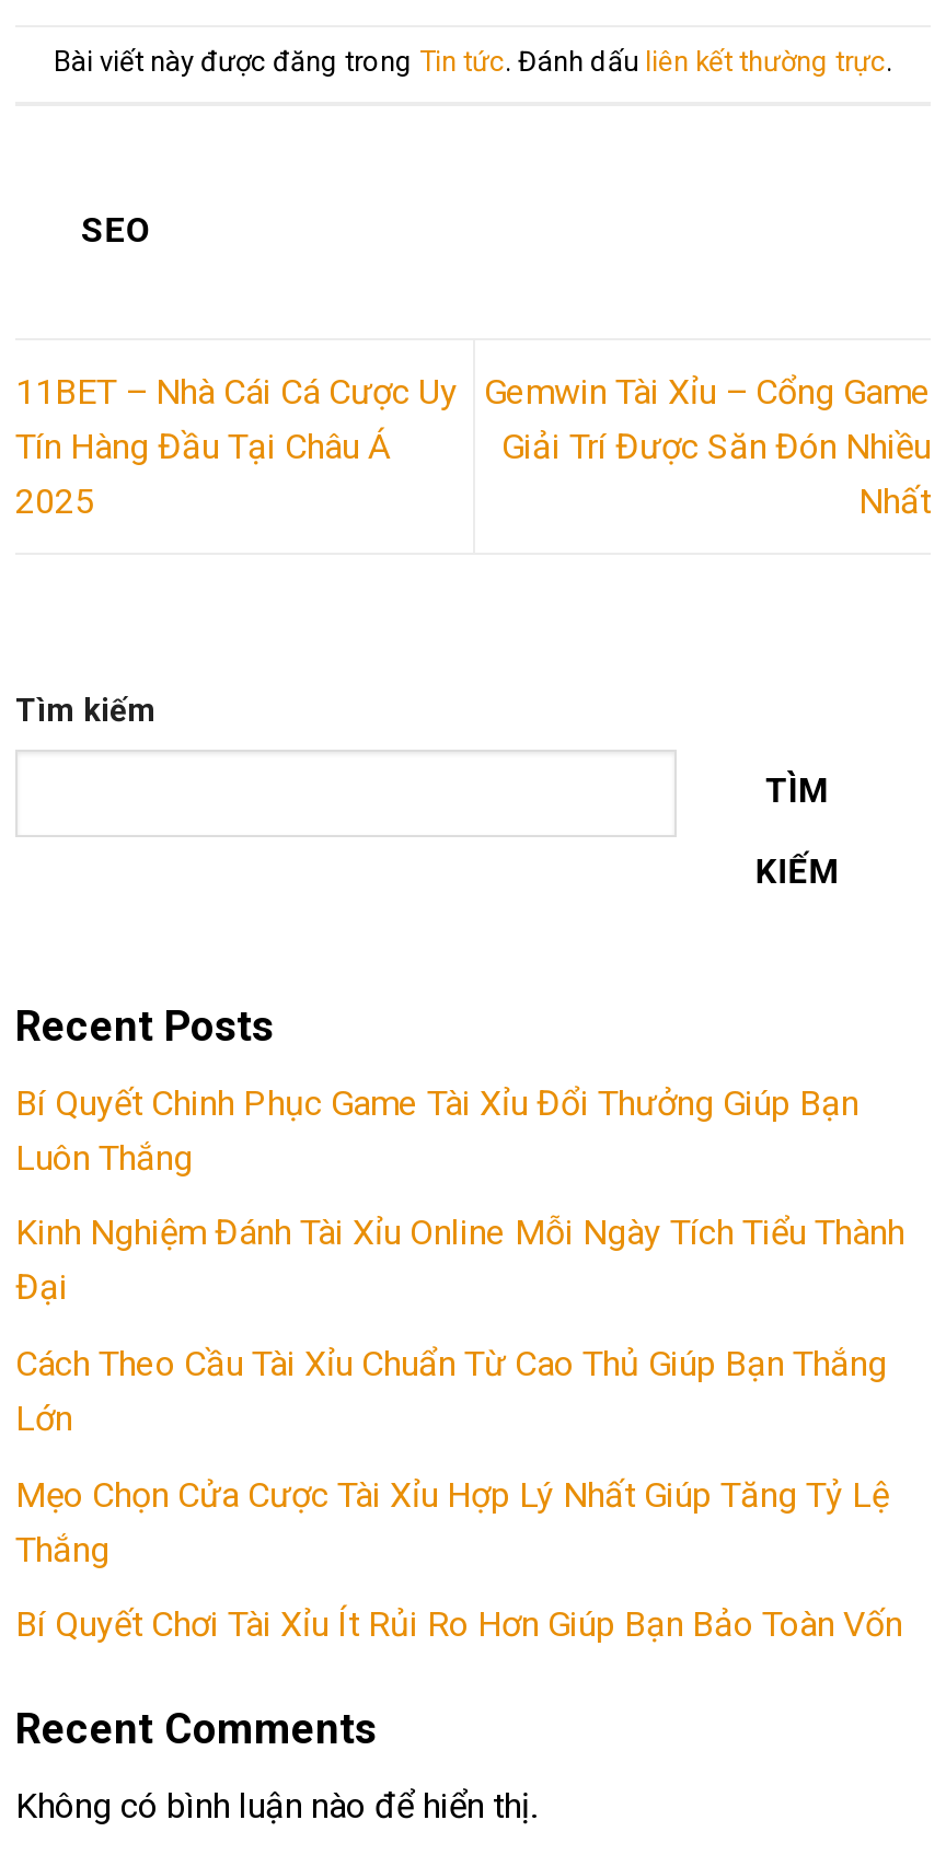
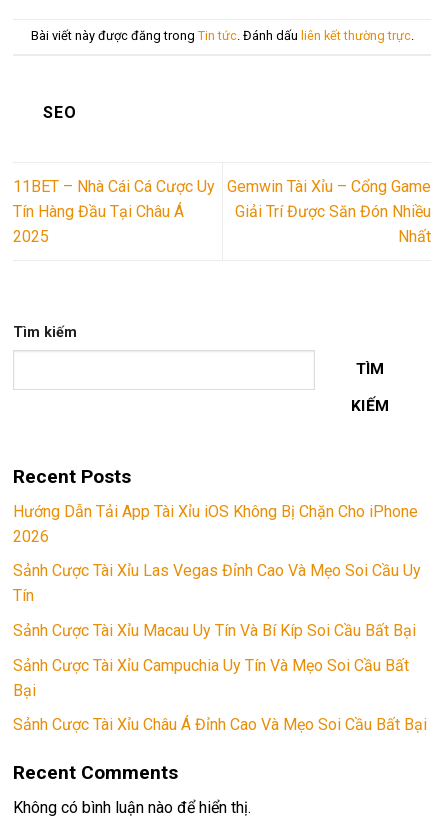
- Bí Quyết Chinh Phục Game Tài Xỉu Đổi Thưởng Giúp Bạn
- Luôn Thắng
+ Hướng Dẫn Tải App Tài Xỉu iOS Không Bị Chặn Cho iPhone
+ 2026

- Kinh Nghiệm Đánh Tài Xỉu Online Mỗi Ngày Tích Tiểu Thành
- Đại
+ Sảnh Cược Tài Xỉu Las Vegas Đỉnh Cao Và Mẹo Soi Cầu Uy
+ Tín

- Cách Theo Cầu Tài Xỉu Chuẩn Từ Cao Thủ Giúp Bạn Thắng
- Lớn
+ Sảnh Cược Tài Xỉu Macau Uy Tín Và Bí Kíp Soi Cầu Bất Bại

- Mẹo Chọn Cửa Cược Tài Xỉu Hợp Lý Nhất Giúp Tăng Tỷ Lệ
- Thắng
+ Sảnh Cược Tài Xỉu Campuchia Uy Tín Và Mẹo Soi Cầu Bất
+ Bại

- Bí Quyết Chơi Tài Xỉu Ít Rủi Ro Hơn Giúp Bạn Bảo Toàn Vốn
+ Sảnh Cược Tài Xỉu Châu Á Đỉnh Cao Và Mẹo Soi Cầu Bất Bại
